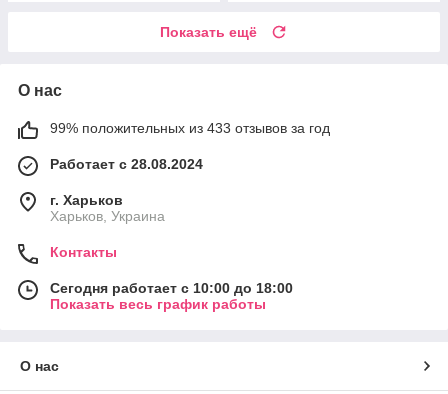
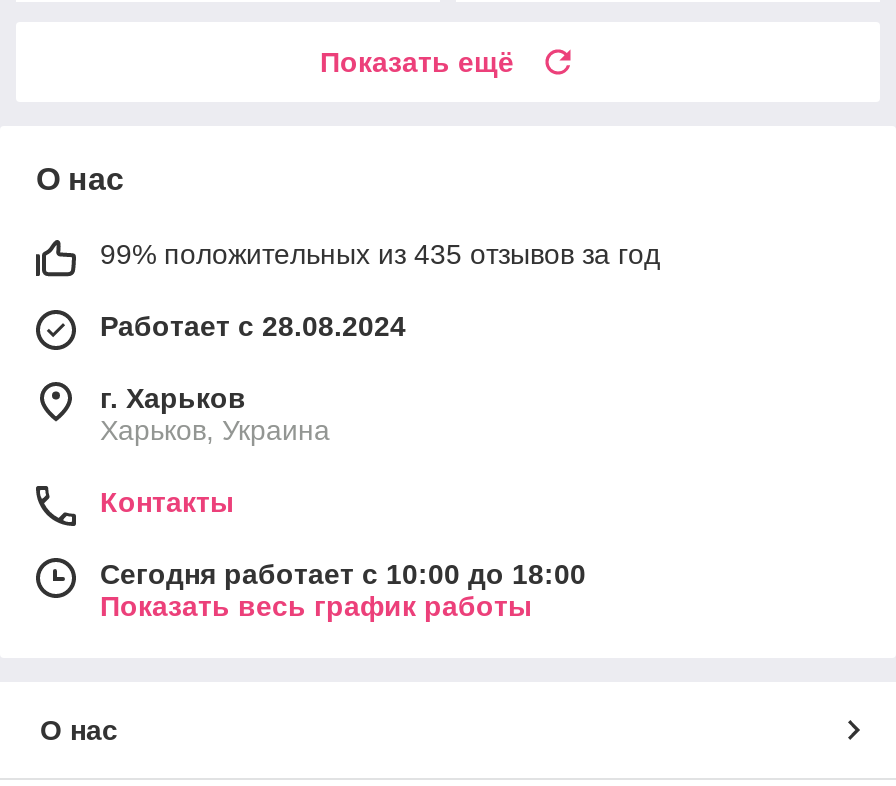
- 99% положительных из 433 отзывов за год
+ 99% положительных из 435 отзывов за год
